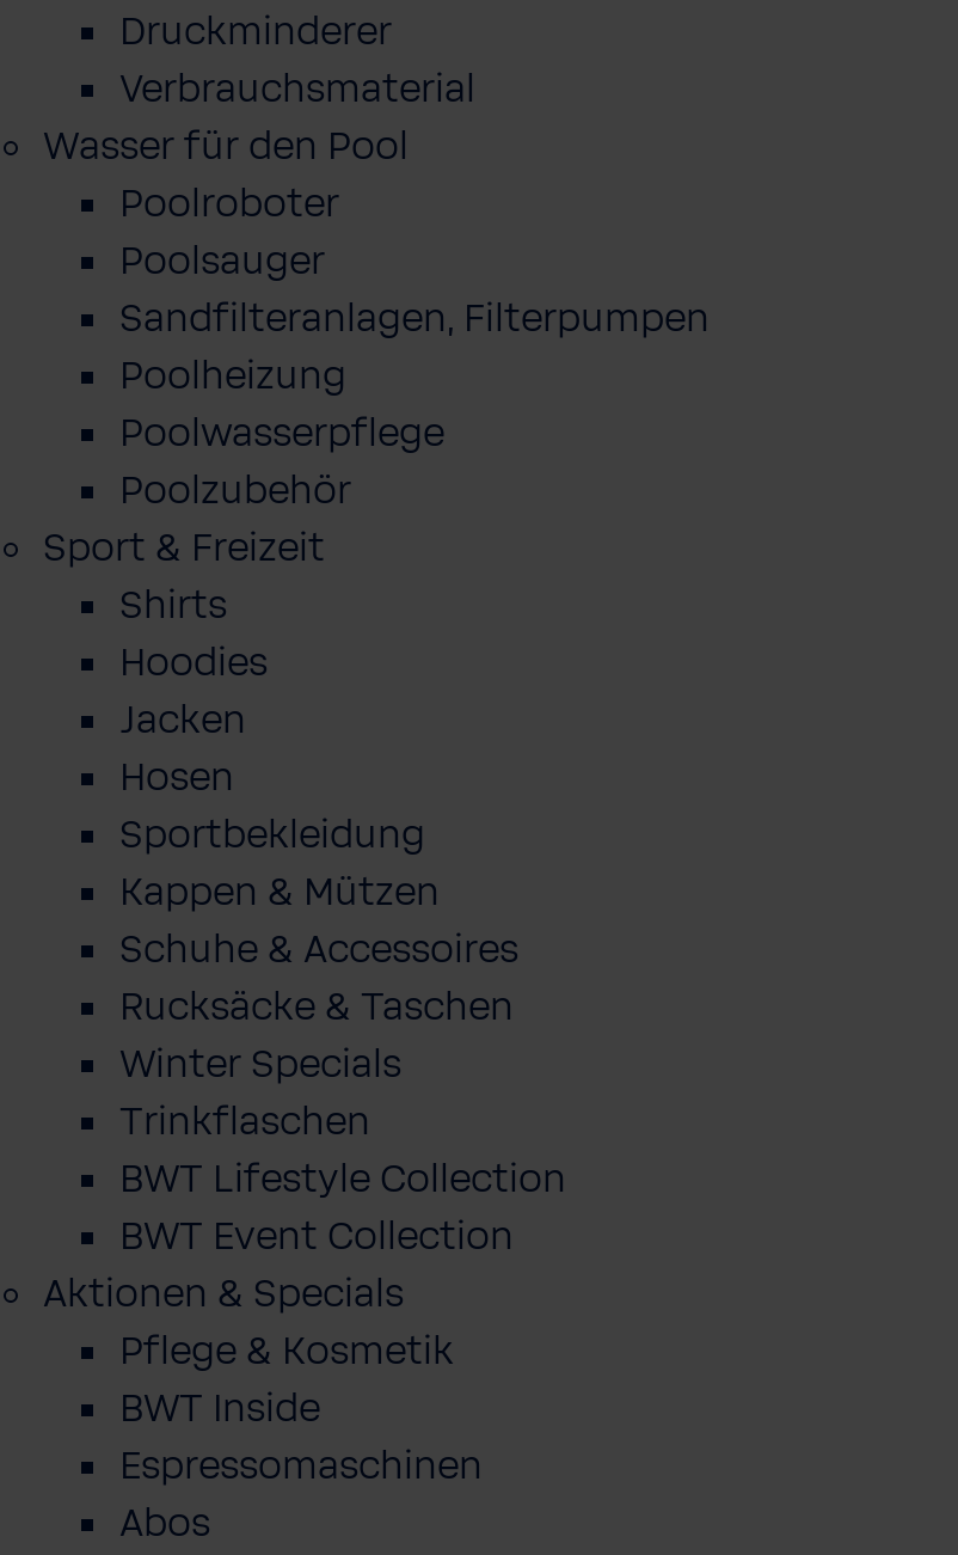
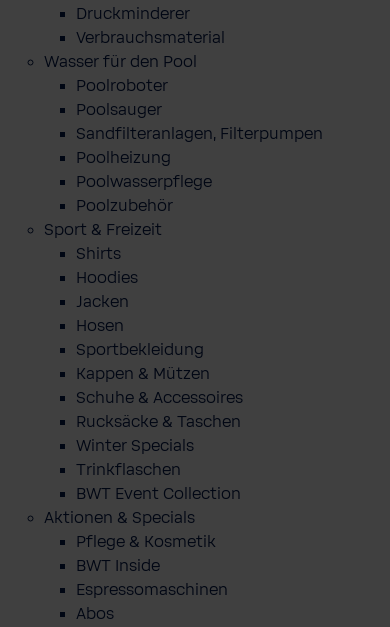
- BWT Lifestyle Collection
